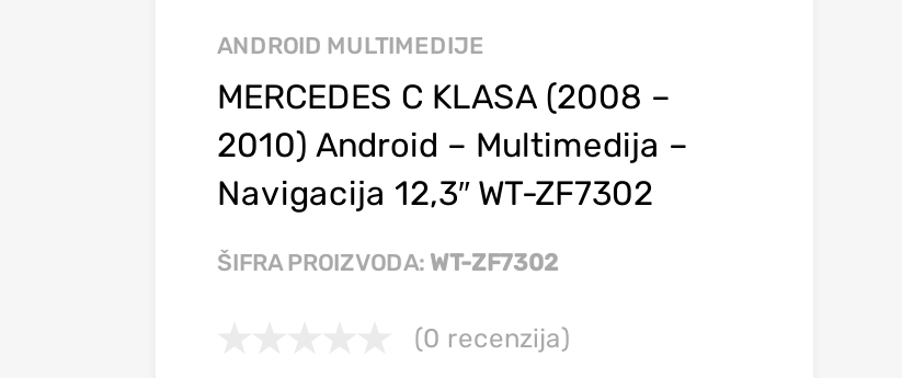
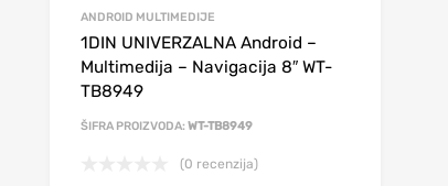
- MERCEDES C KLASA (2008 –
- 2010) Android – Multimedija –
- Navigacija 12,3″ WT-ZF7302
+ 1DIN UNIVERZALNA Android –
+ Multimedija – Navigacija 8″ WT-
+ TB8949

- ŠIFRA PROIZVODA: WT-ZF7302
+ ŠIFRA PROIZVODA: WT-TB8949
